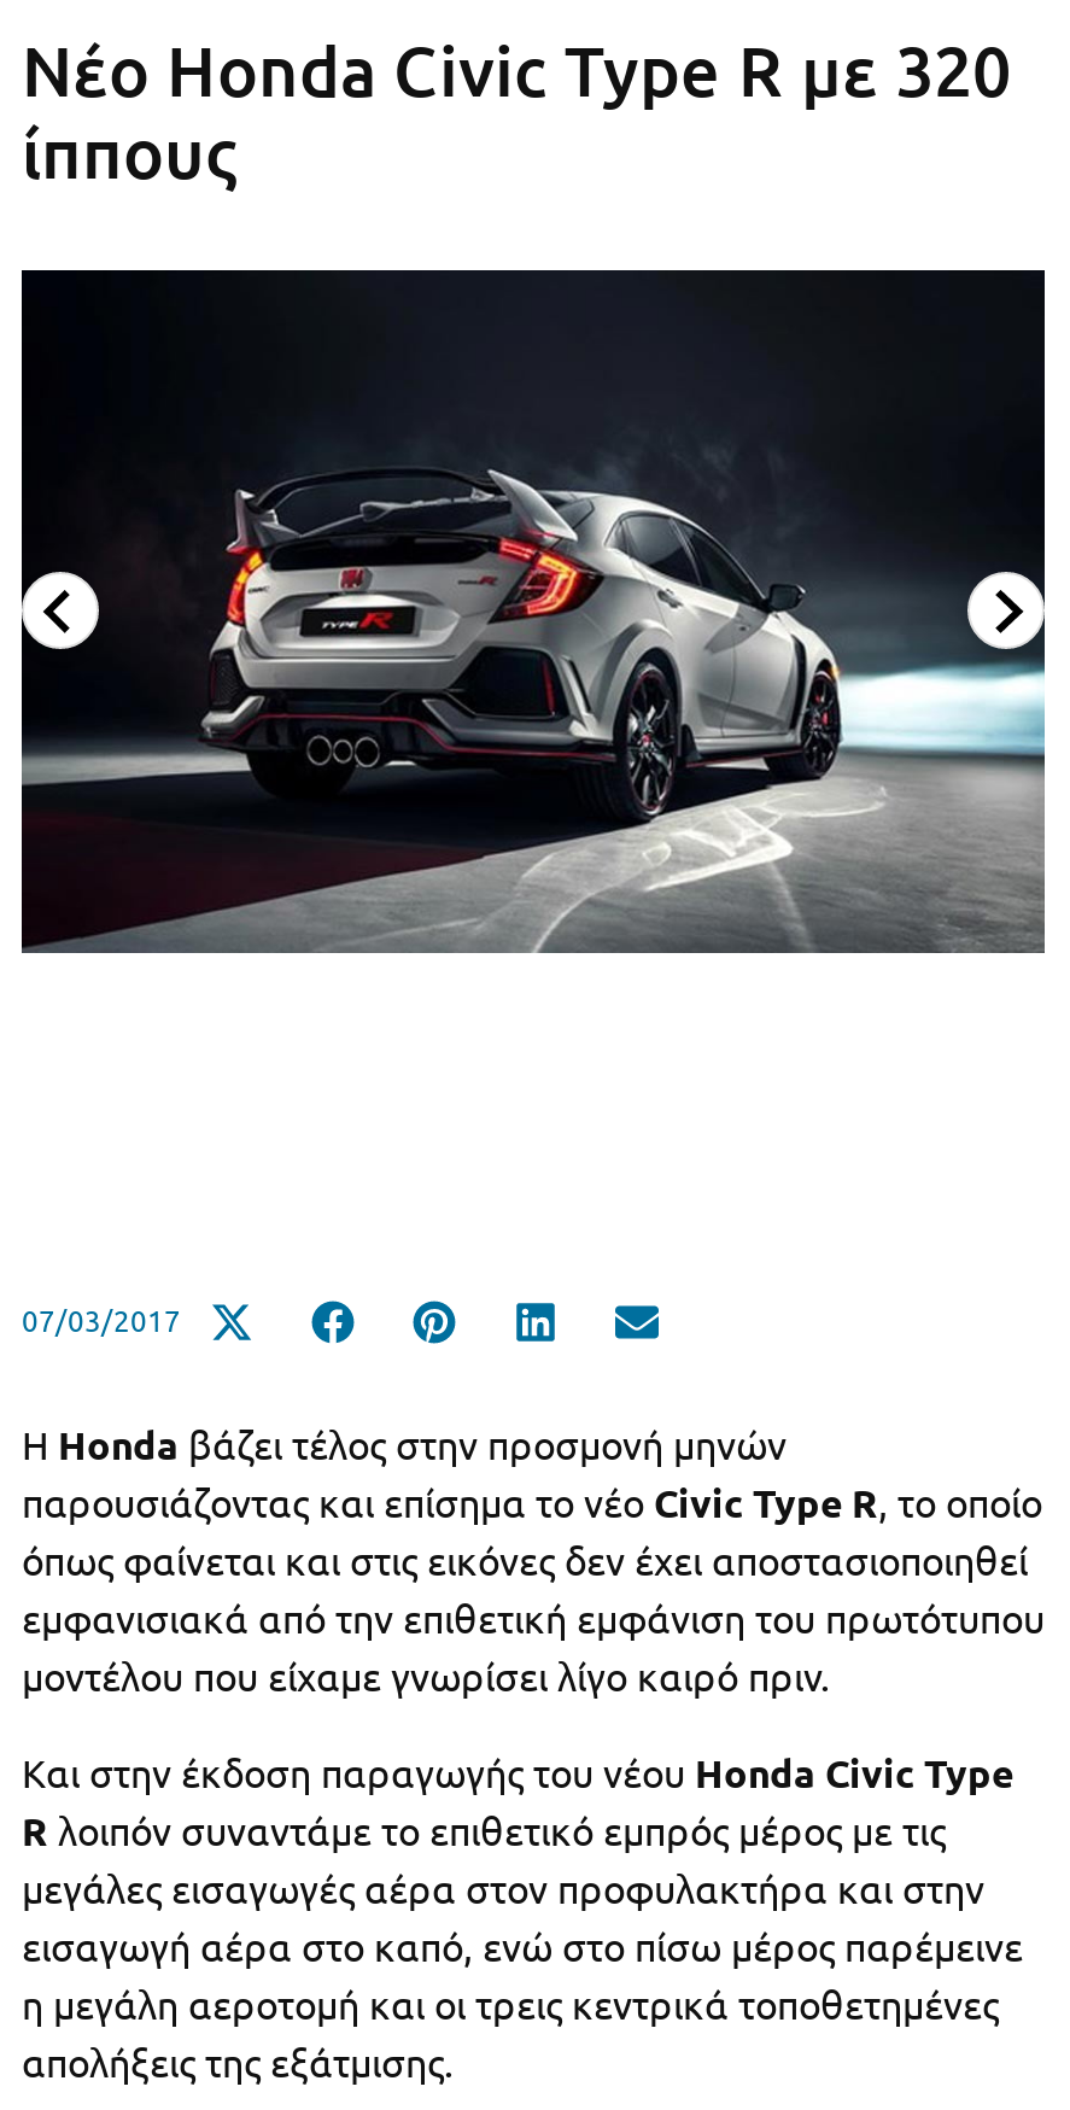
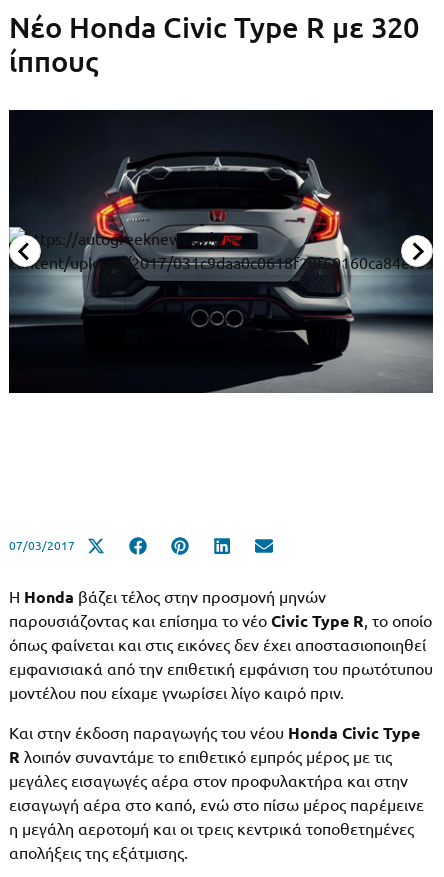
- [image]
+ [image]
